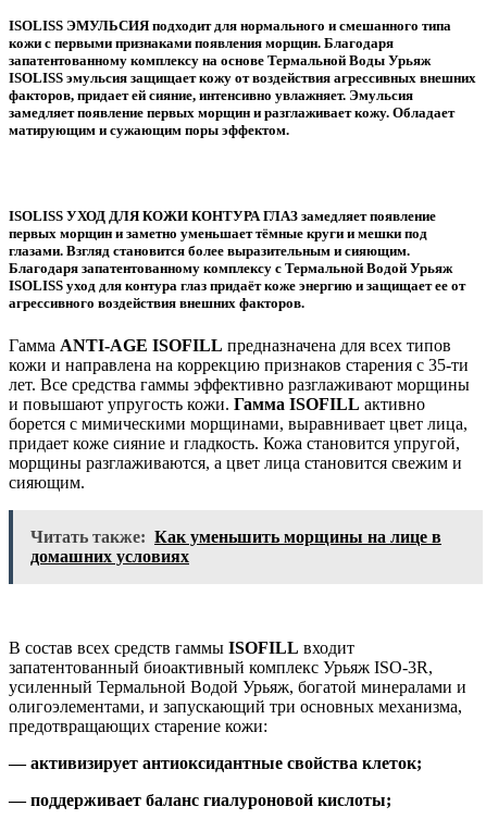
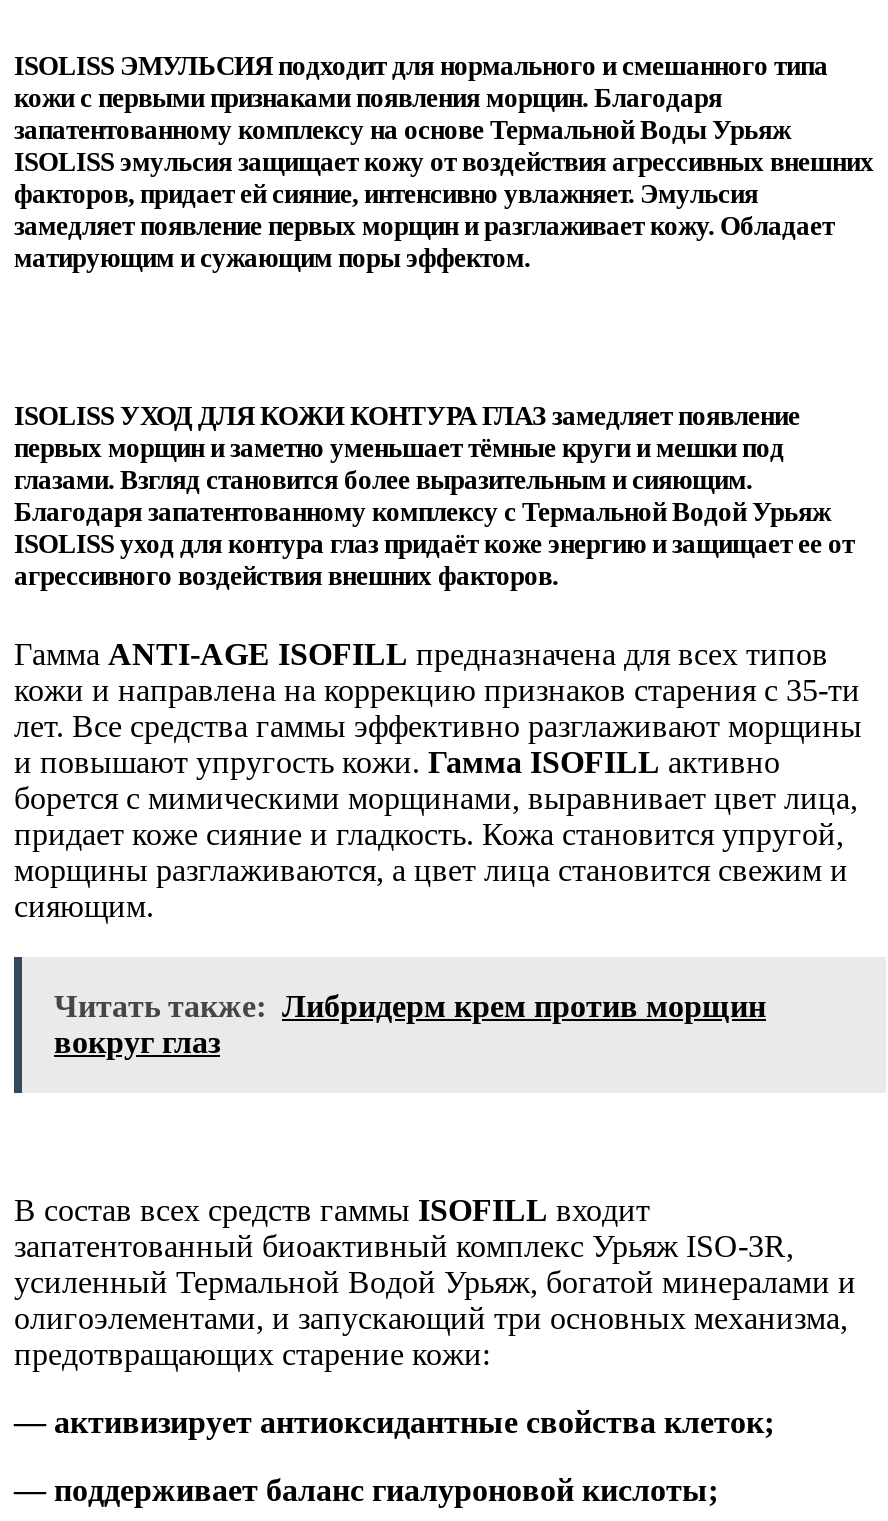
- Читать также: Как уменьшить морщины на лице в
- домашних условиях
+ Читать также: Либридерм крем против морщин
+ вокруг глаз
